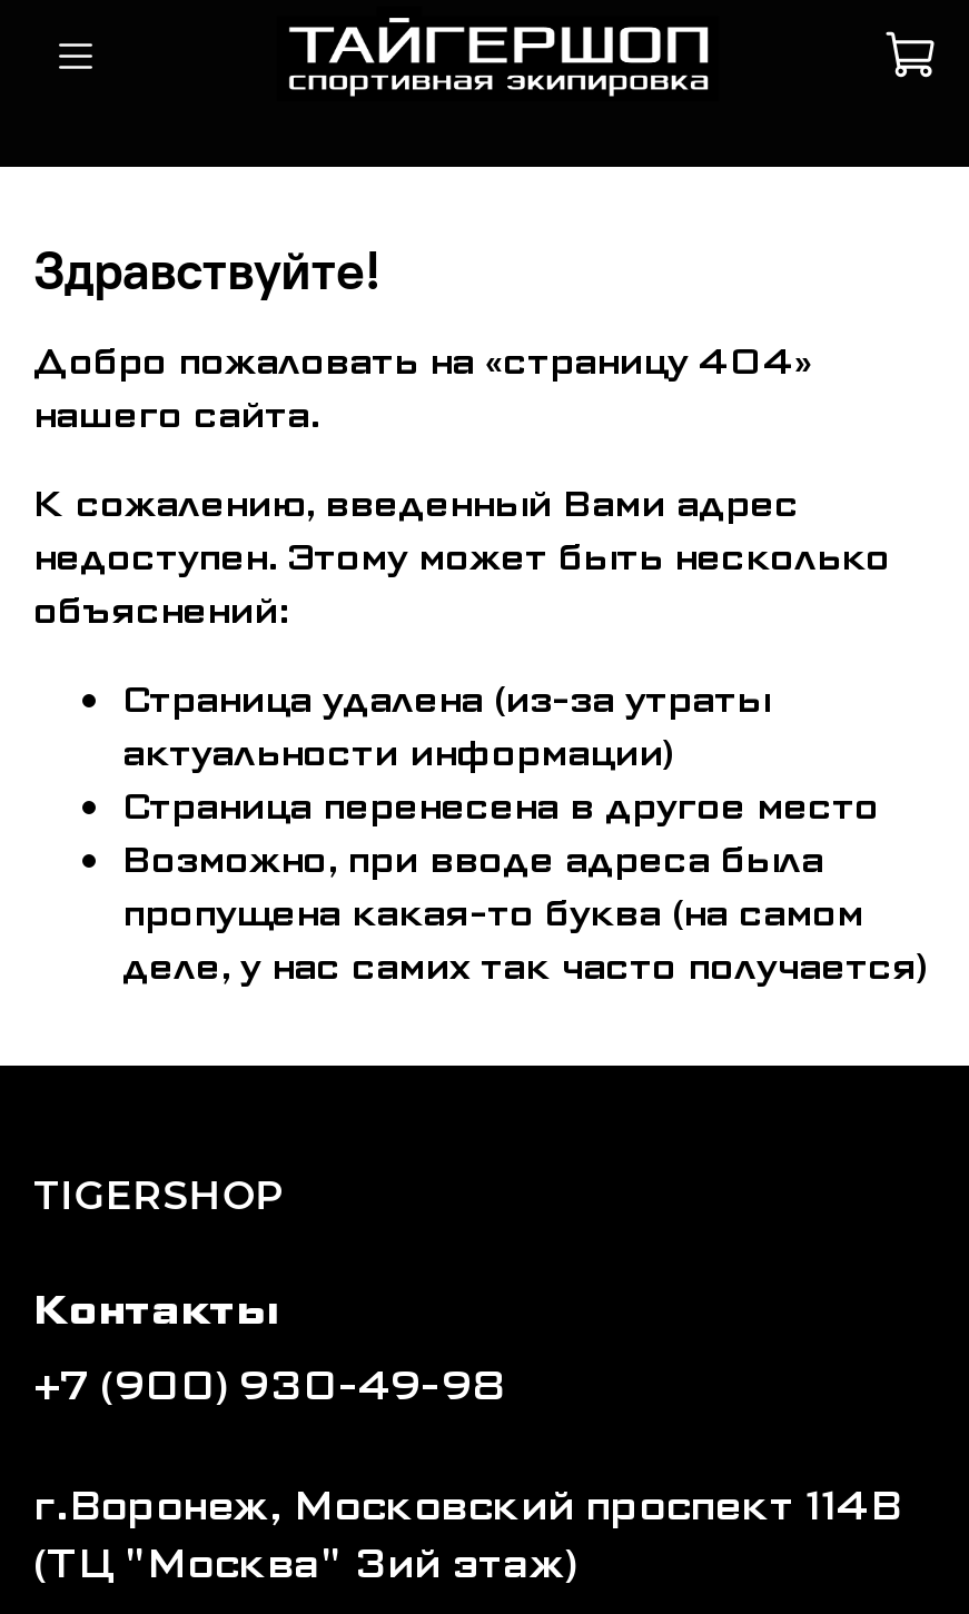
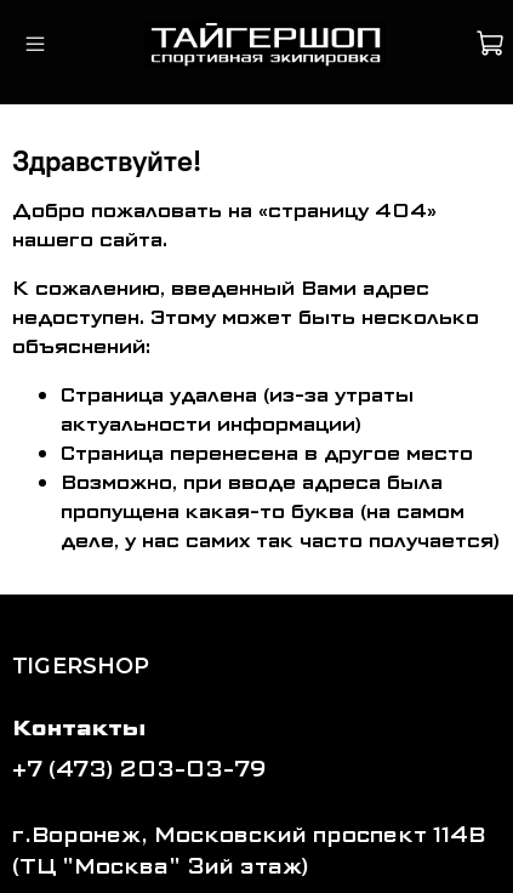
- +7 (900) 930-49-98
+ +7 (473) 203-03-79
